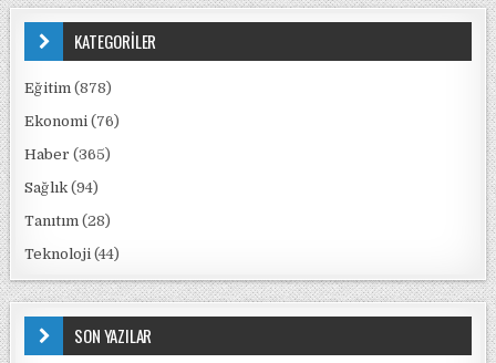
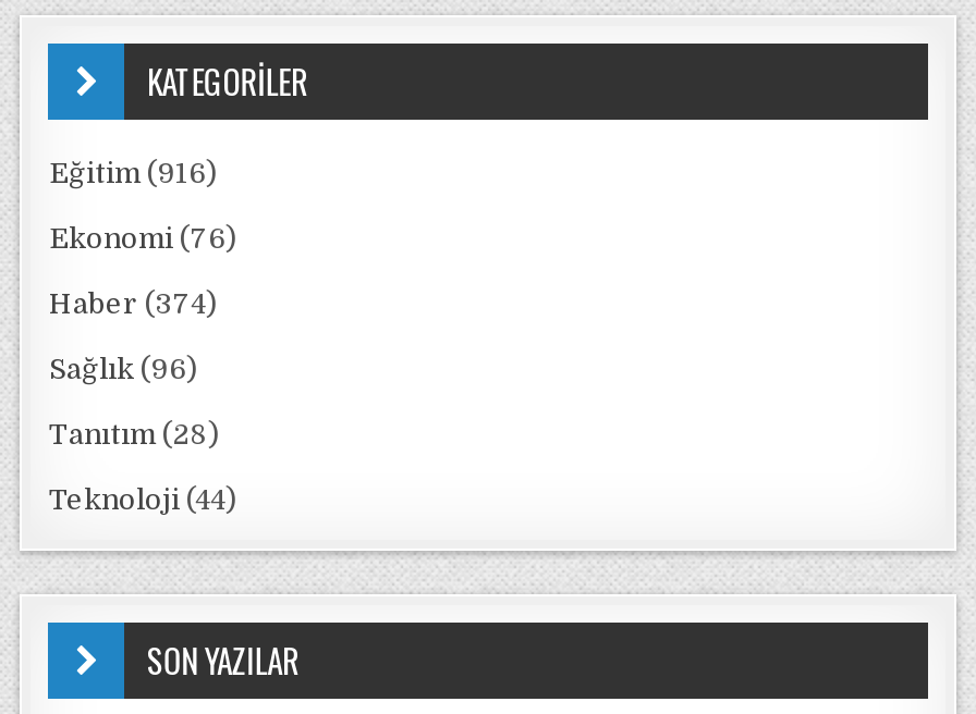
- Eğitim (878)
+ Eğitim (916)

- Haber (365)
+ Haber (374)

- Sağlık (94)
+ Sağlık (96)
